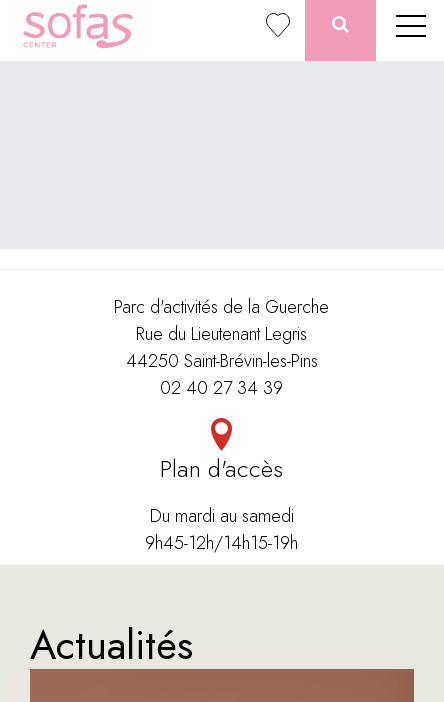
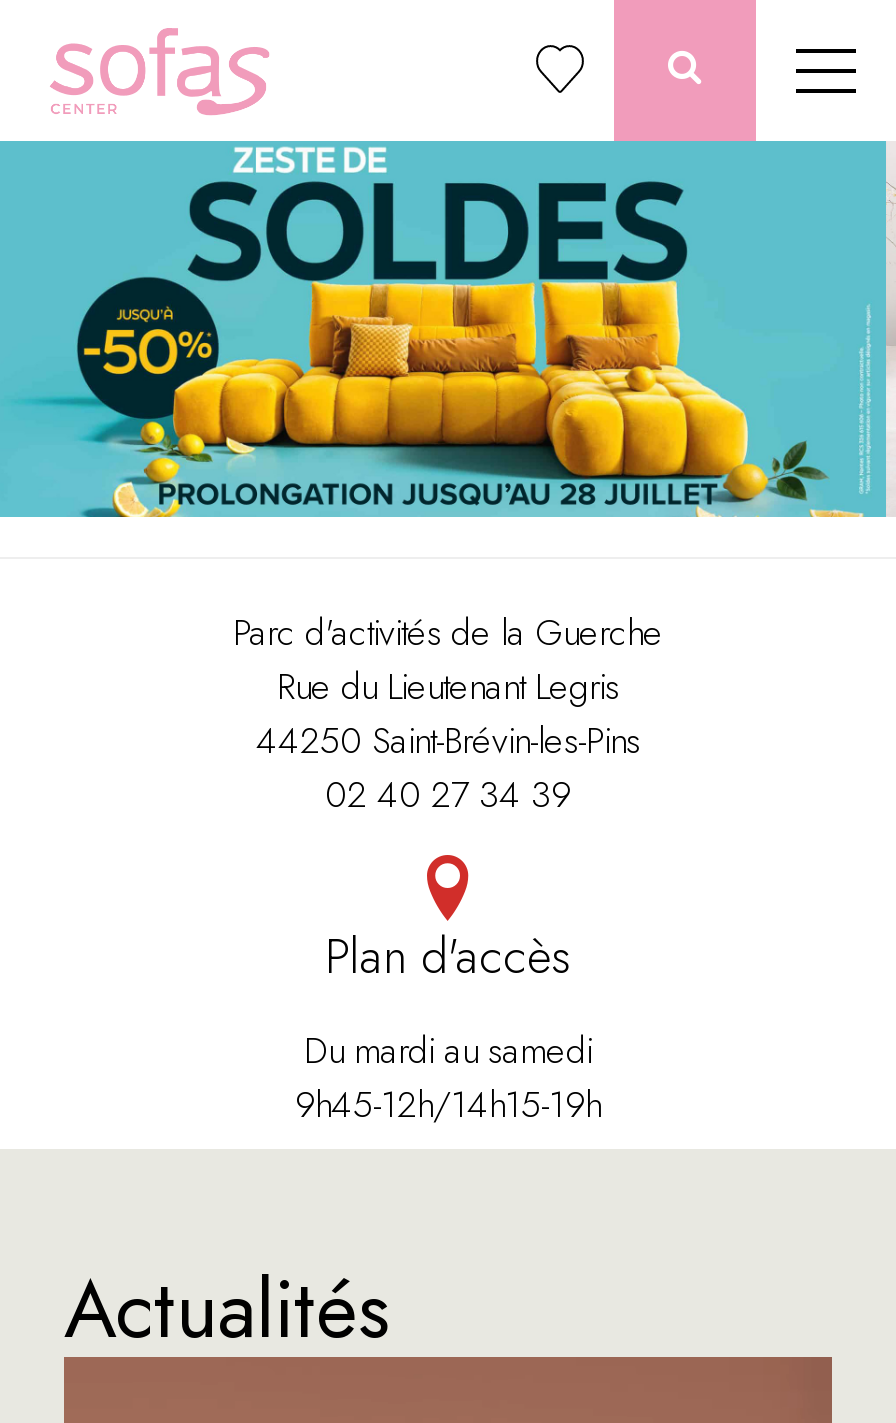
+ [image]
